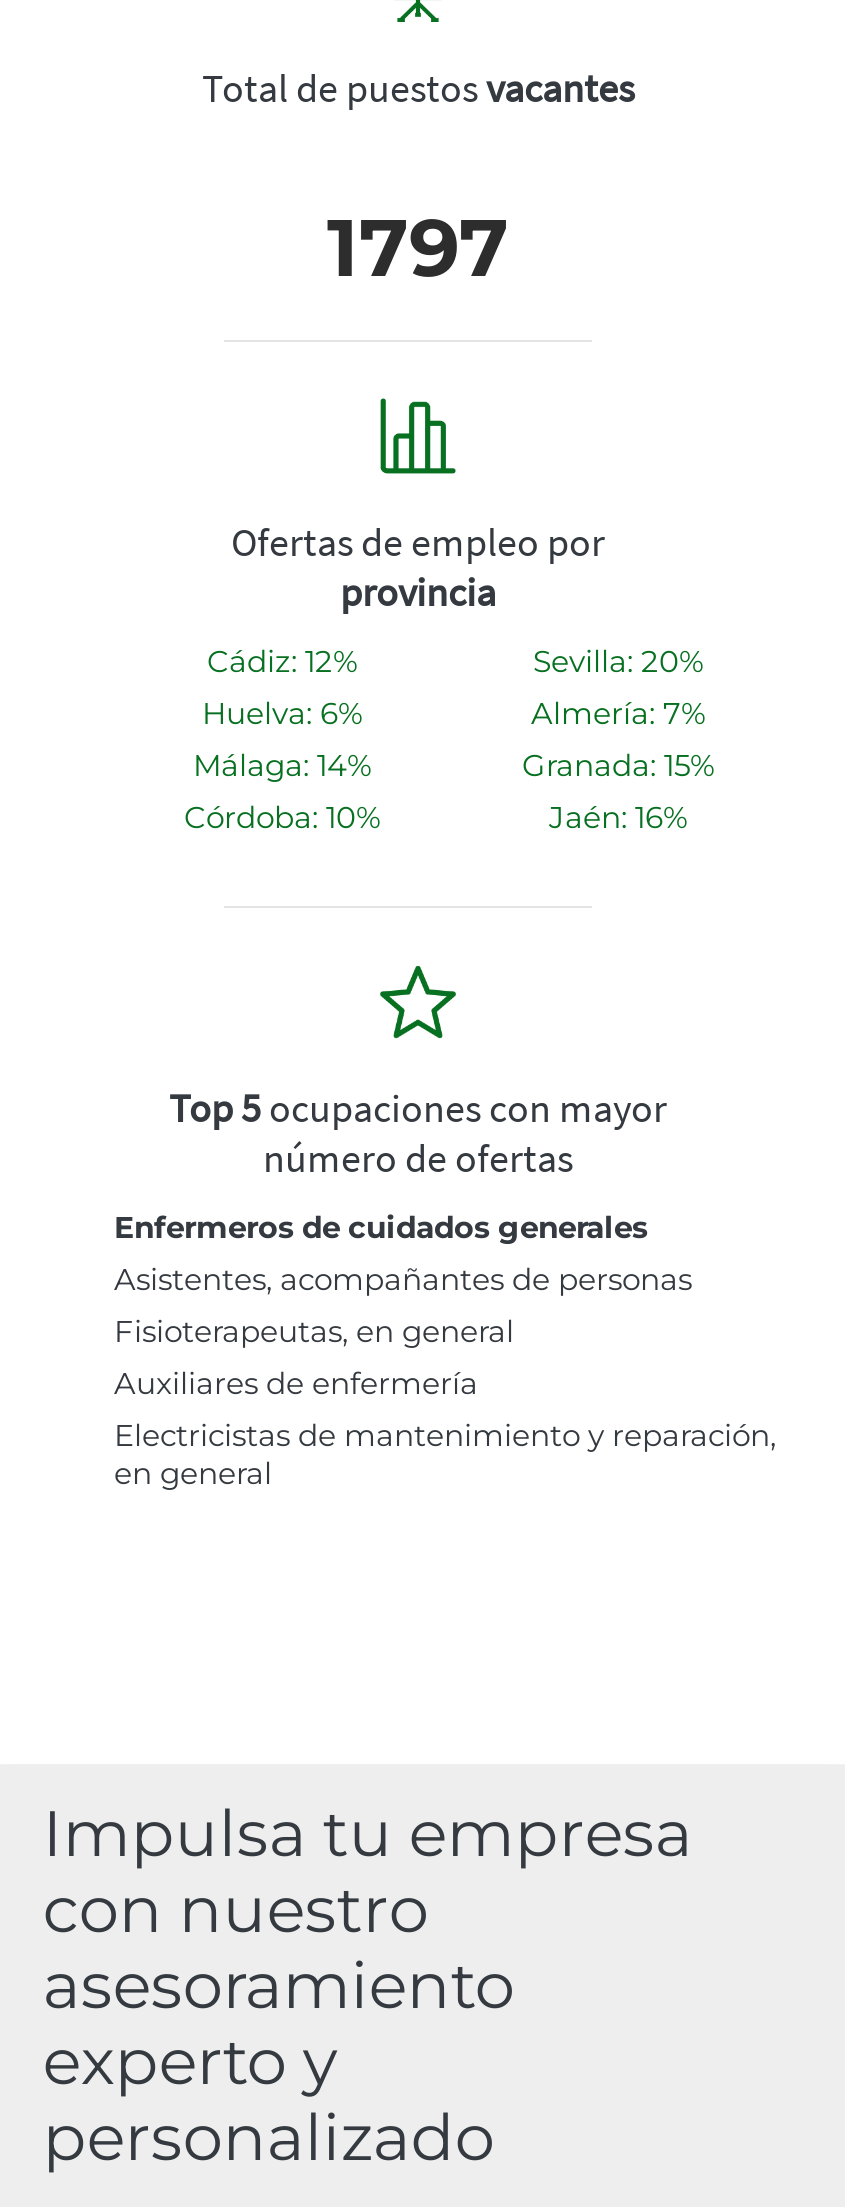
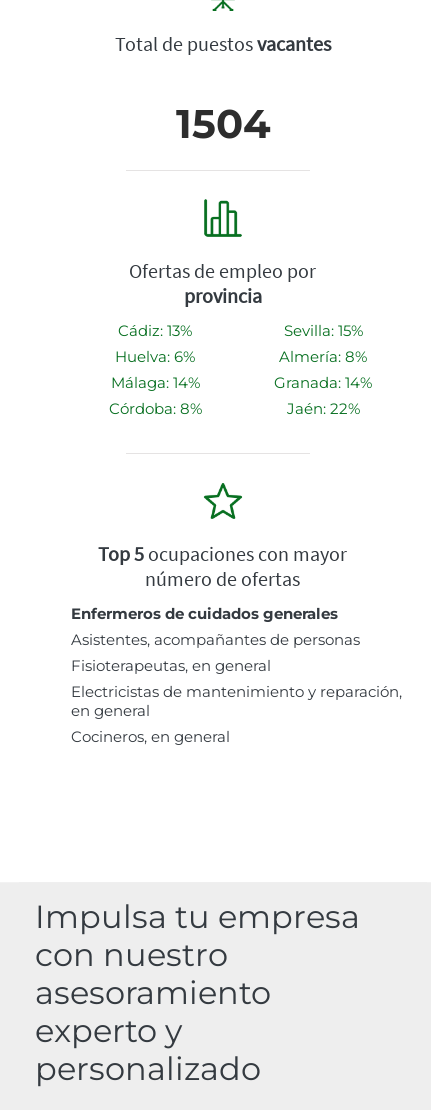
- 1797
+ 1504

- Cádiz: 12%
+ Cádiz: 13%

- Sevilla: 20%
+ Sevilla: 15%

- Almería: 7%
+ Almería: 8%

- Granada: 15%
+ Granada: 14%

- Córdoba: 10%
+ Córdoba: 8%

- Jaén: 16%
+ Jaén: 22%

- Auxiliares de enfermería

moved up: Electricistas de mantenimiento y reparación, | en general

+ Cocineros, en general
